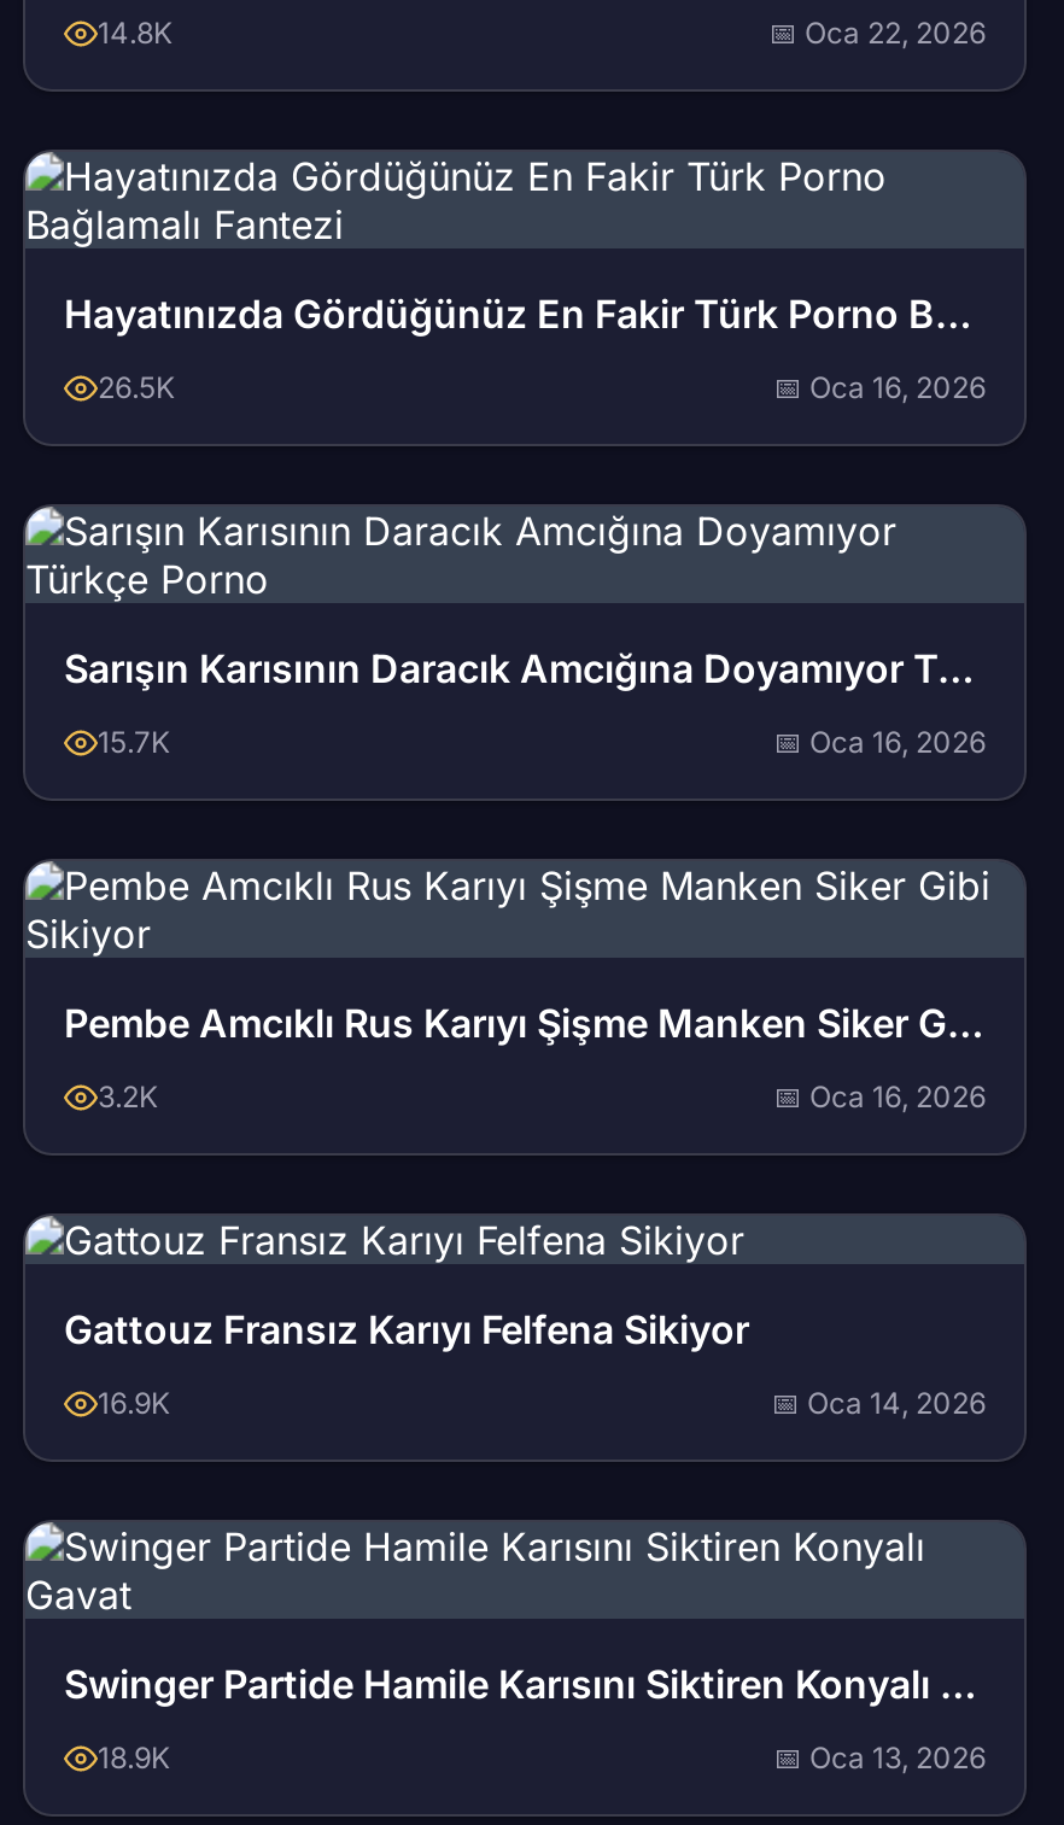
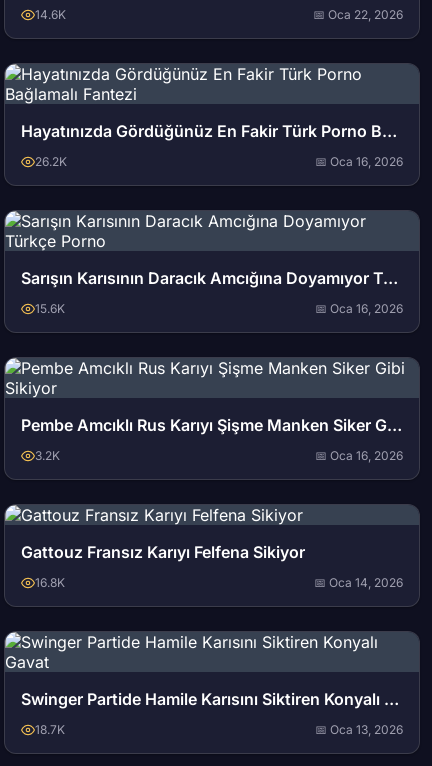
- 14.8K
+ 14.6K

- 26.5K
+ 26.2K

- 15.7K
+ 15.6K

- 16.9K
+ 16.8K

- 18.9K
+ 18.7K
